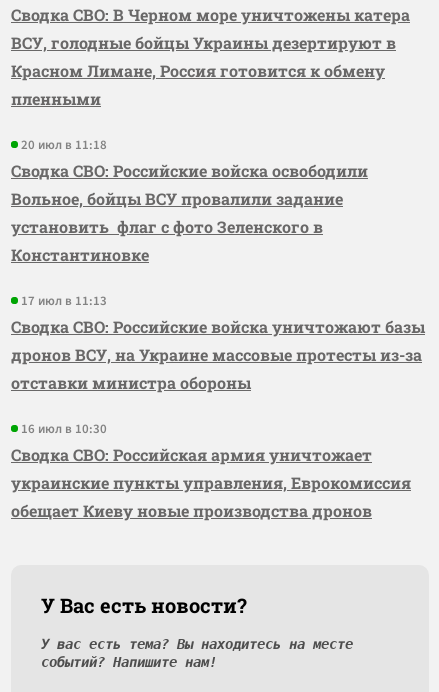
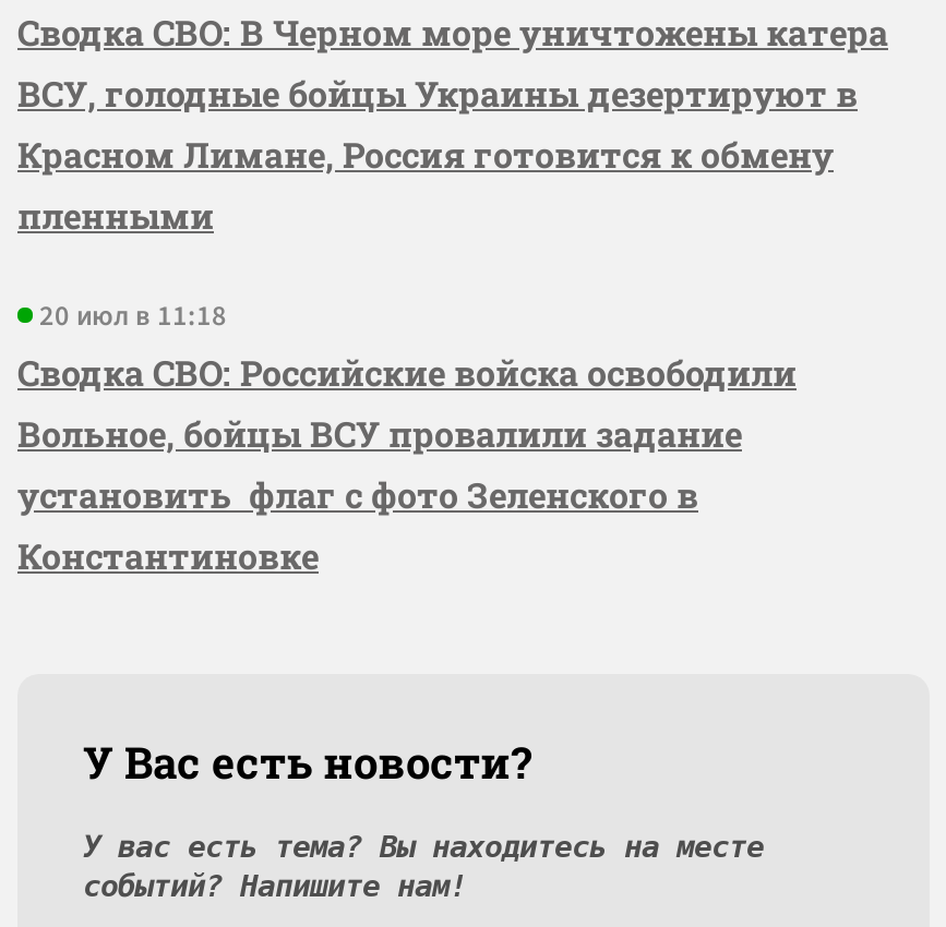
- 17 июл в 11:13
- Сводка СВО: Российские войска уничтожают базы
- дронов ВСУ, на Украине массовые протесты из-за
- отставки министра обороны
- 16 июл в 10:30
- Сводка СВО: Российская армия уничтожает
- украинские пункты управления, Еврокомиссия
- обещает Киеву новые производства дронов
